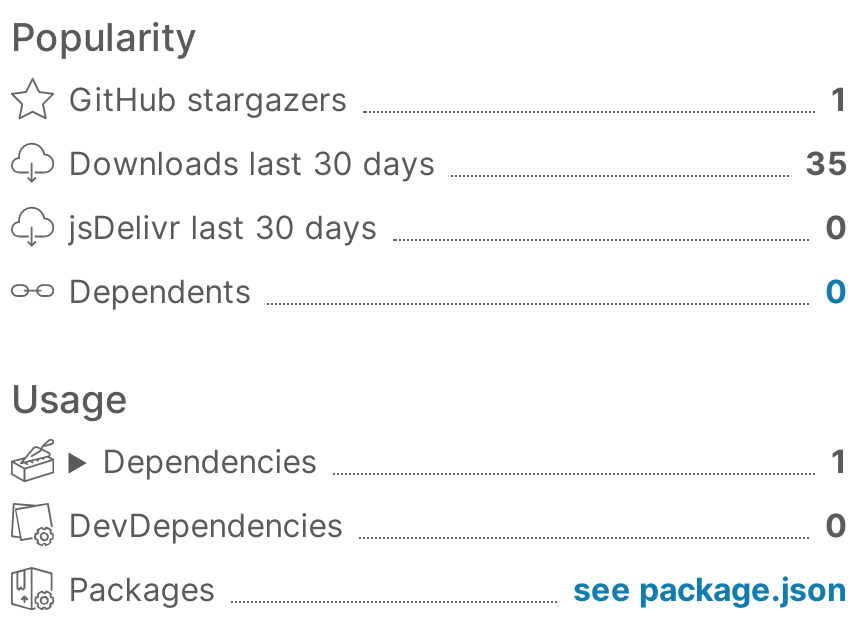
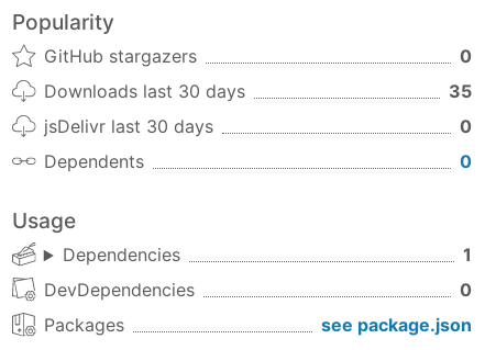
- 1
+ 0
